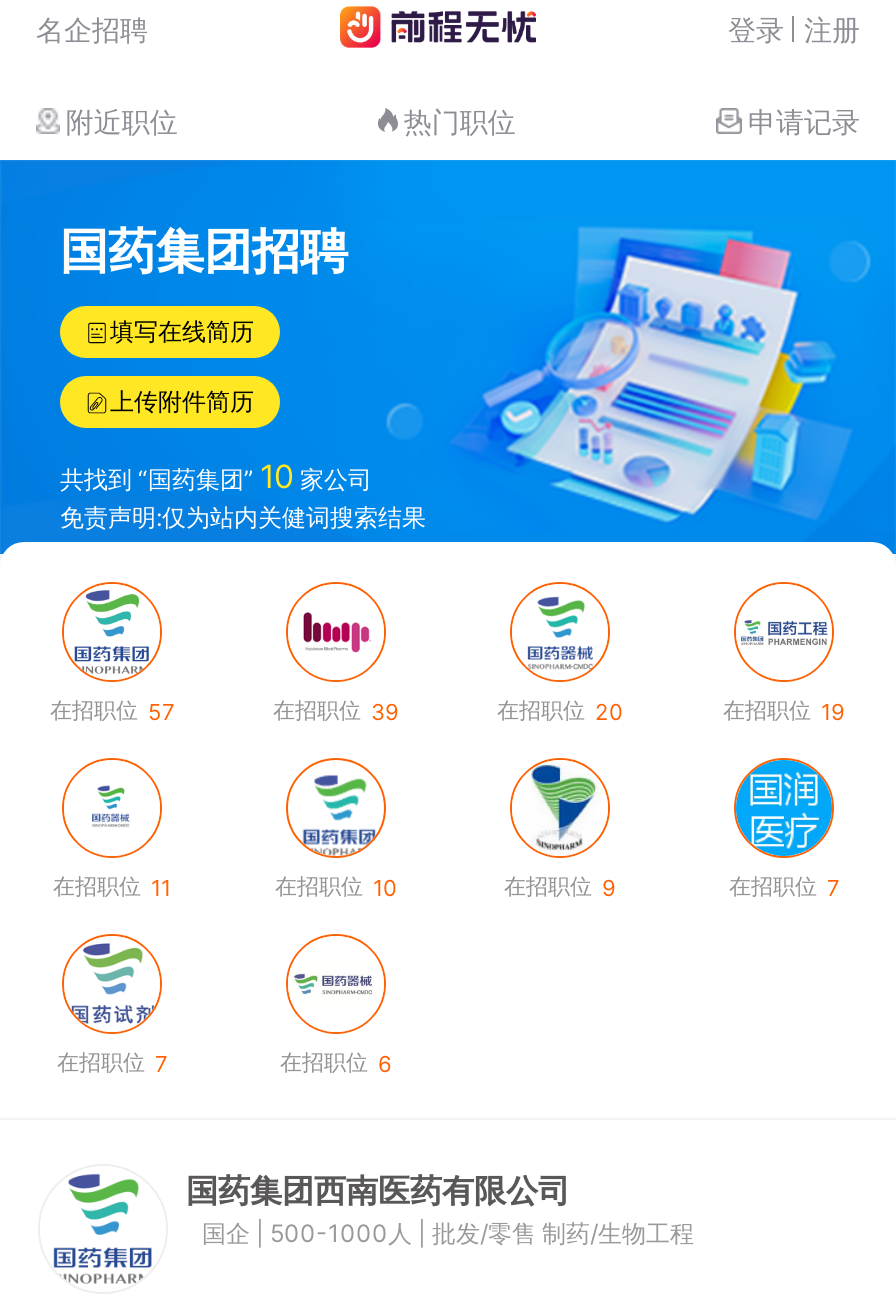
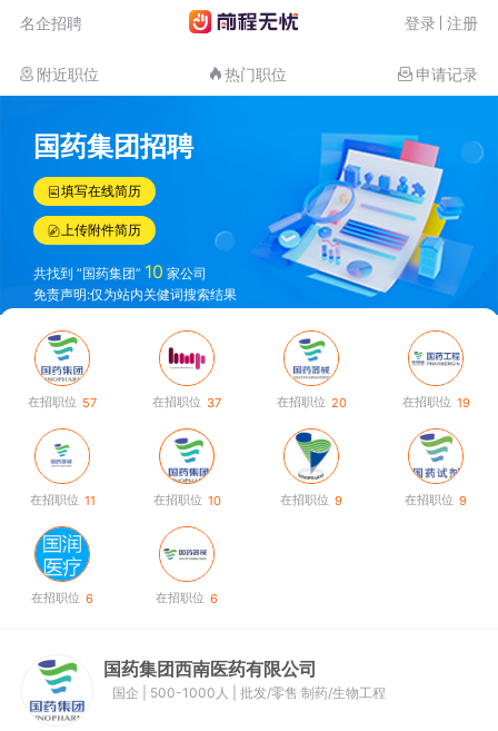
- 在招职位 39
+ 在招职位 37

moved down: [image]

- 在招职位 7
+ 在招职位 9

moved up: [image]

- 在招职位 7
+ 在招职位 6
